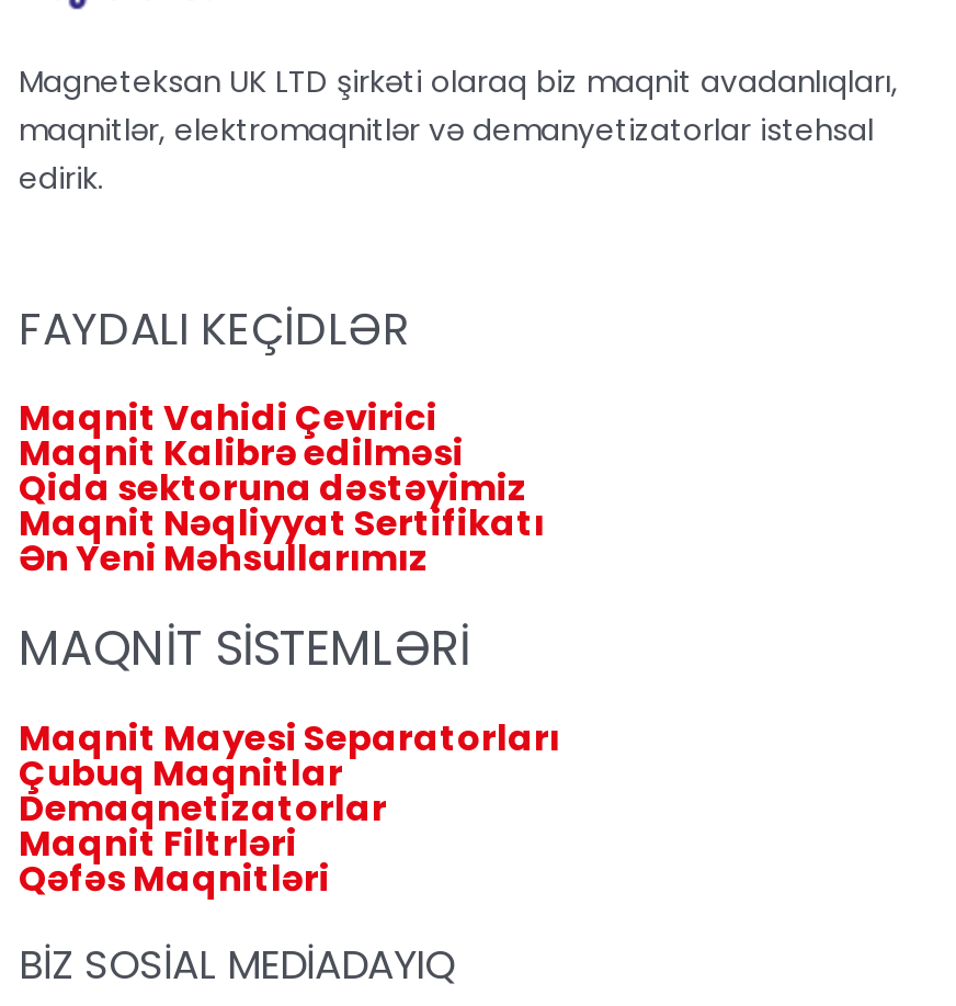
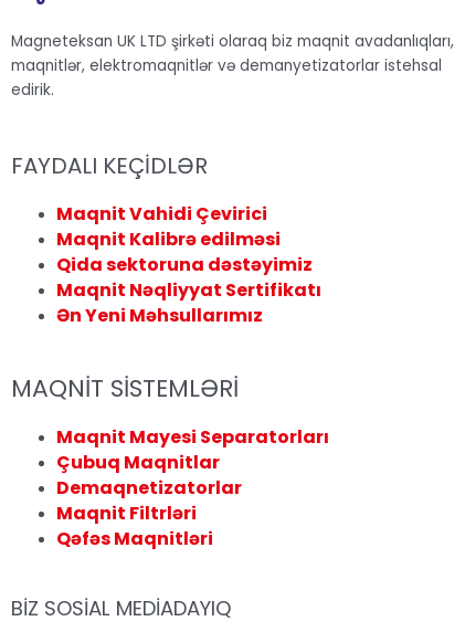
- Maqnit Vahidi Çevirici
+ Menu Maqnit Vahidi Çevirici

- Maqnit Mayesi Separatorları
+ Menu Maqnit Mayesi Separatorları
